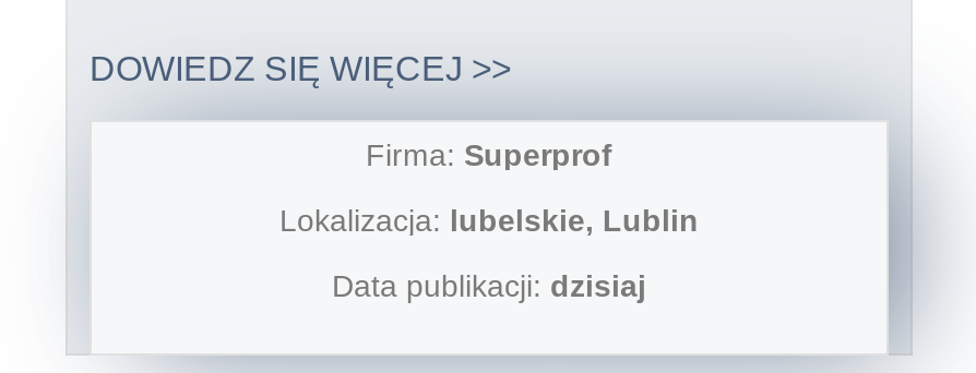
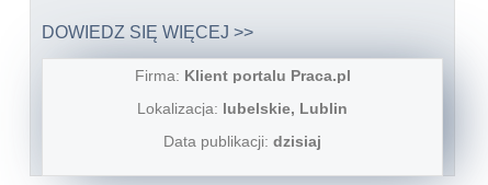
- Firma: Superprof
+ Firma: Klient portalu Praca.pl
